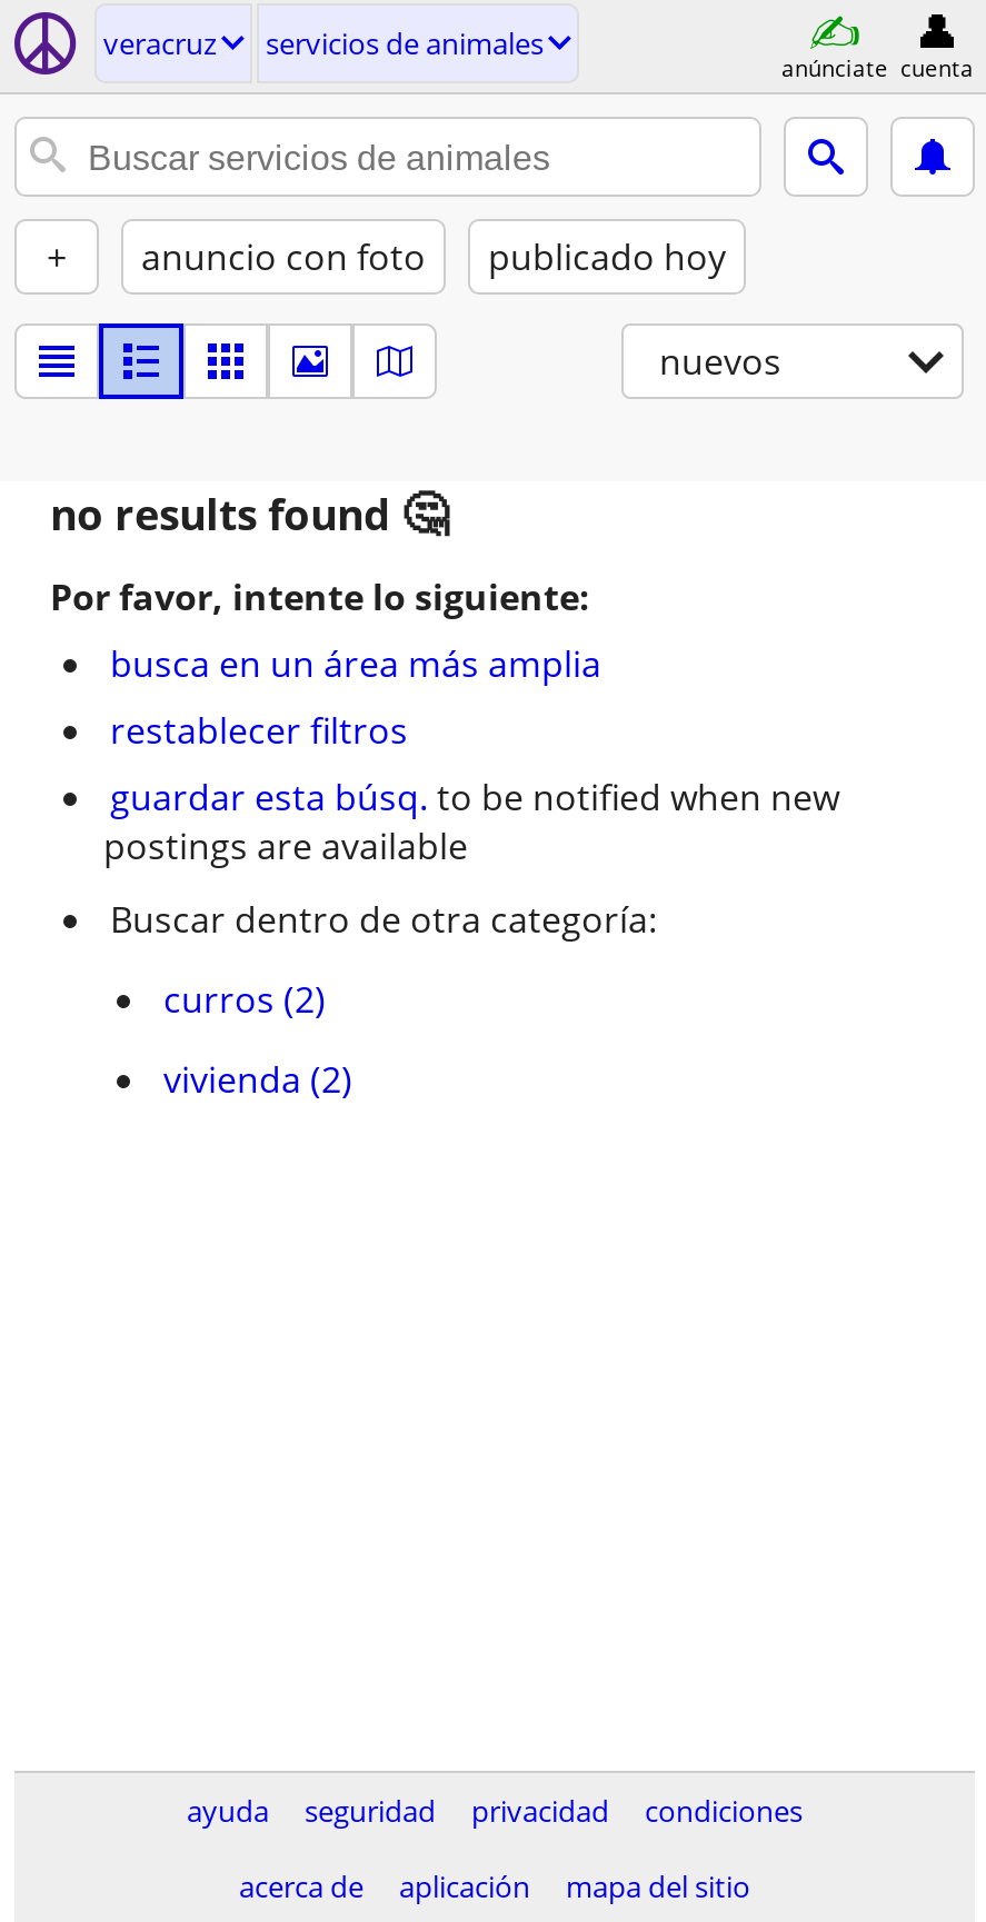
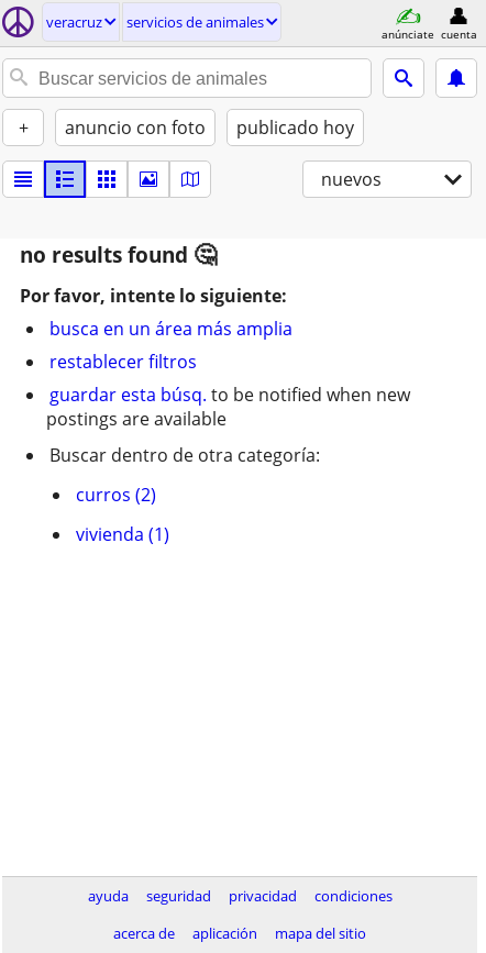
- vivienda (2)
+ vivienda (1)
